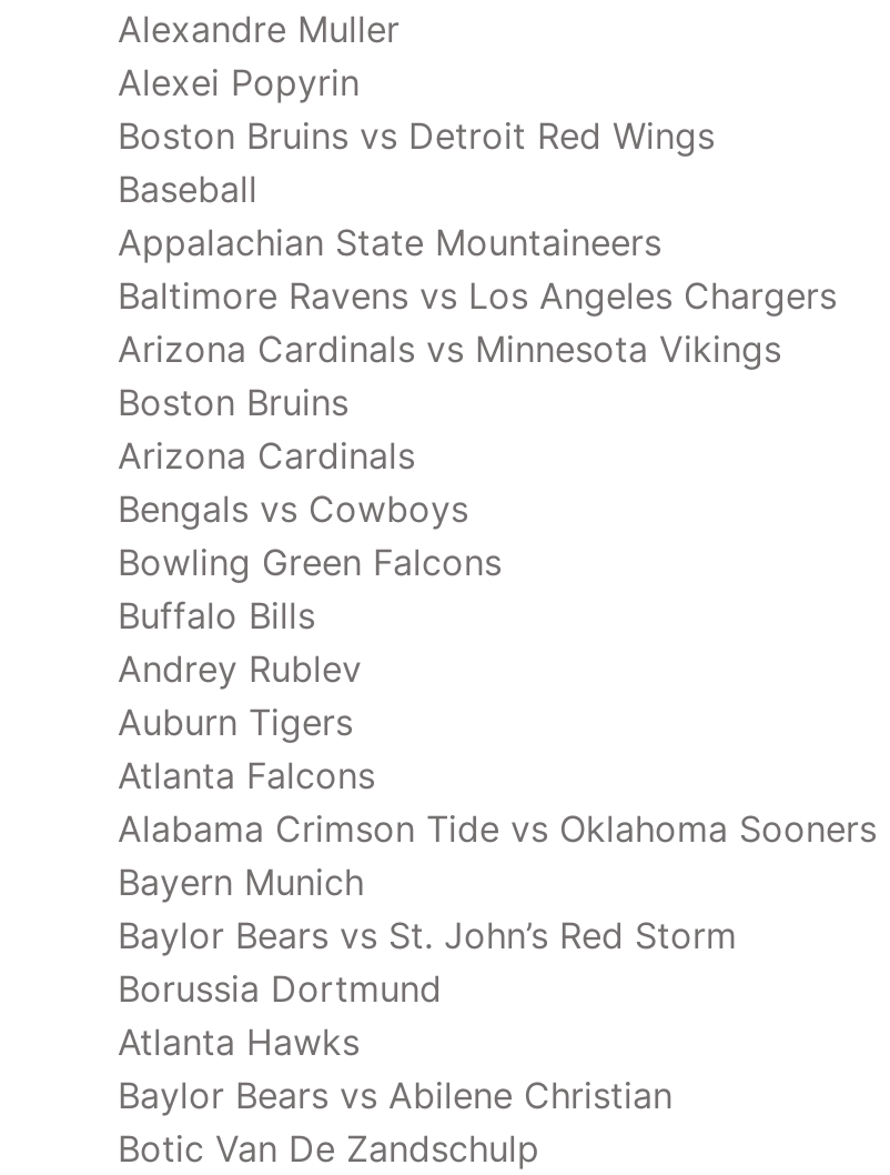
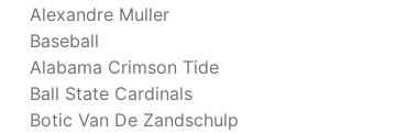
- Alexei Popyrin
- Boston Bruins vs Detroit Red Wings

- Appalachian State Mountaineers
- Baltimore Ravens vs Los Angeles Chargers
- Arizona Cardinals vs Minnesota Vikings
- Boston Bruins
- Arizona Cardinals
- Bengals vs Cowboys
- Bowling Green Falcons
- Buffalo Bills
- Andrey Rublev
- Auburn Tigers
- Atlanta Falcons
- Alabama Crimson Tide vs Oklahoma Sooners
- Bayern Munich
- Baylor Bears vs St. John’s Red Storm
- Borussia Dortmund
- Atlanta Hawks
- Baylor Bears vs Abilene Christian
+ Alabama Crimson Tide
+ Ball State Cardinals
